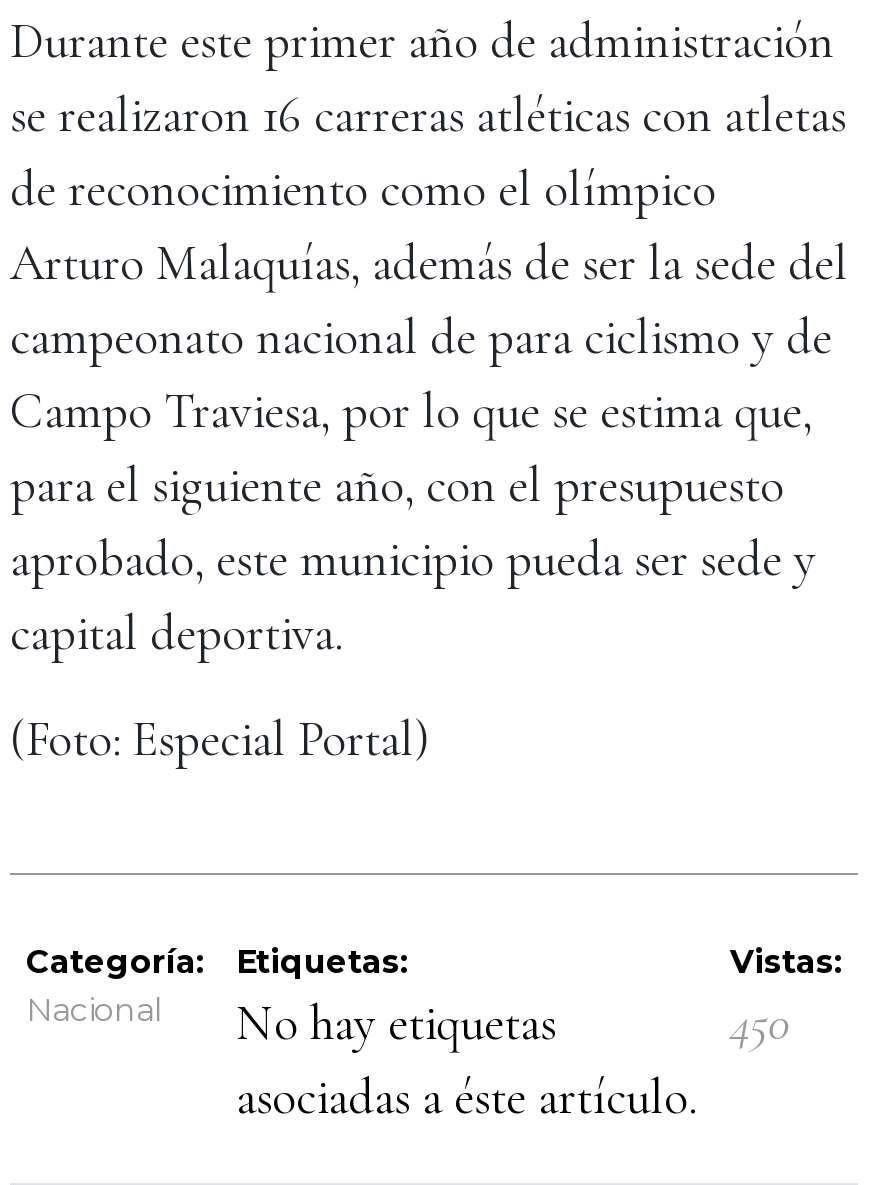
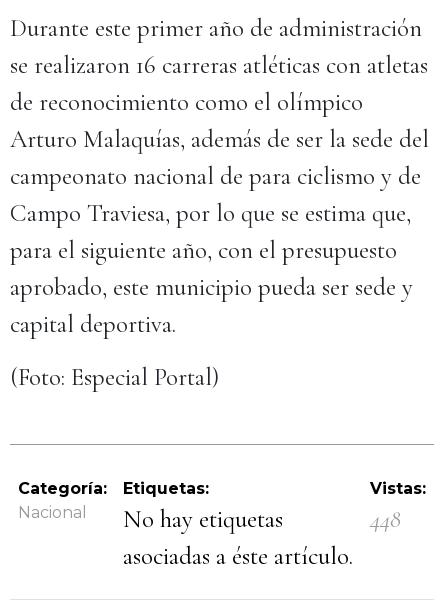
- 450
+ 448
